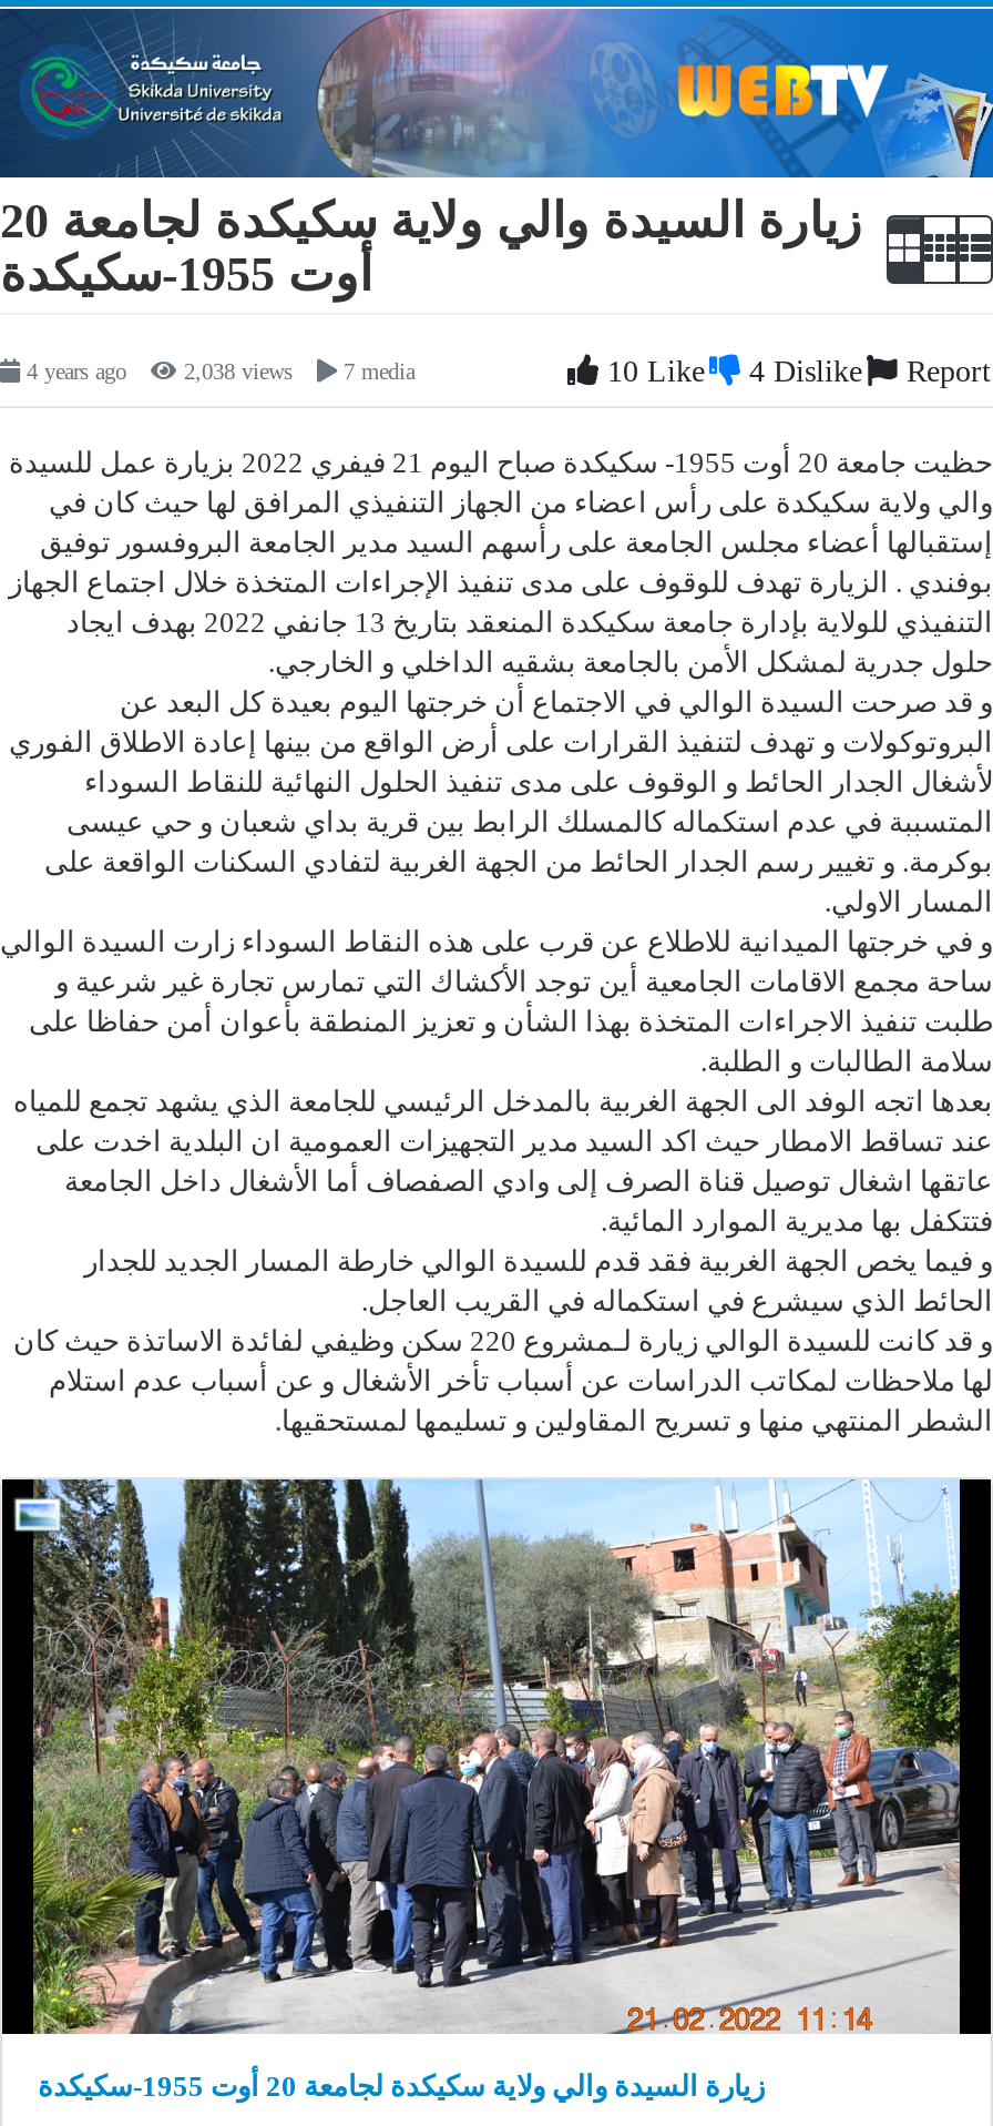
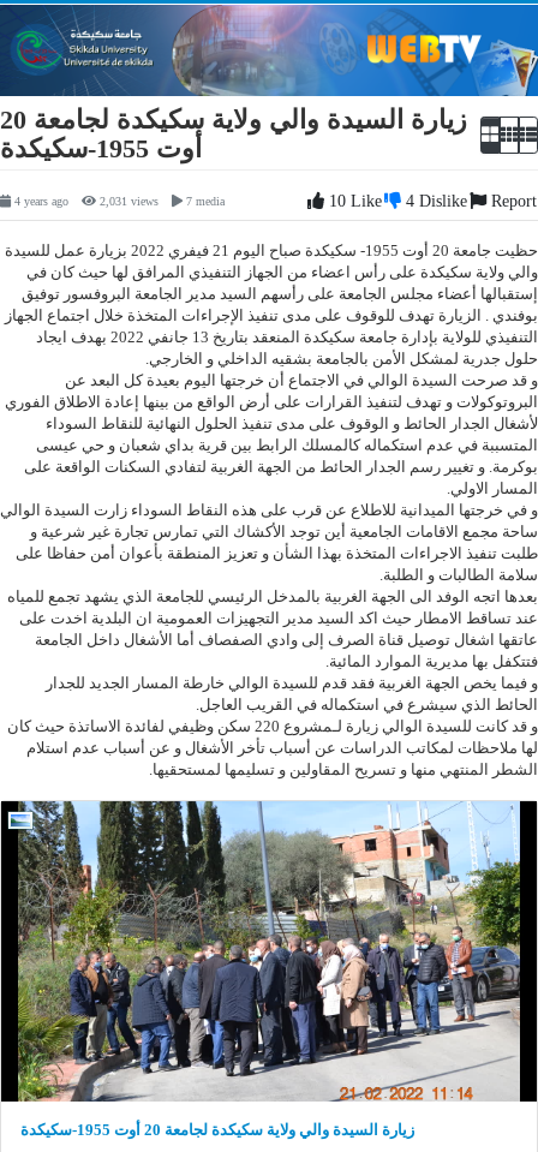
- 4 years ago 2,038 views 7 media
+ 4 years ago 2,031 views 7 media
